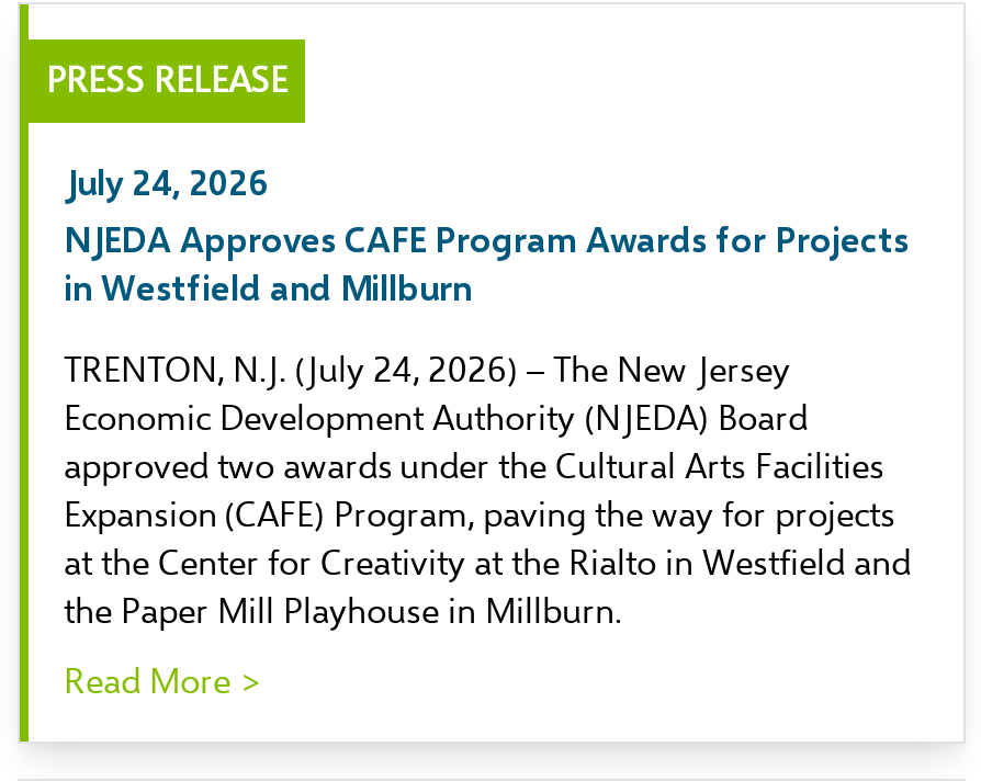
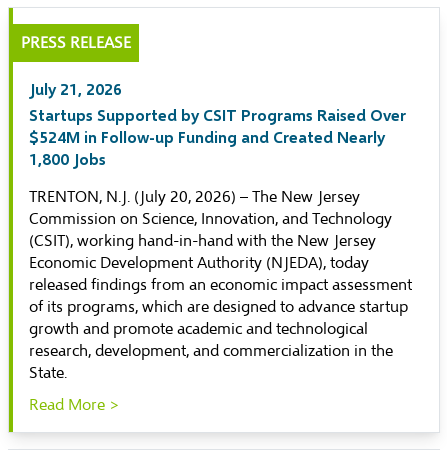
- July 24, 2026
- NJEDA Approves CAFE Program Awards for Projects
- in Westfield and Millburn
+ July 21, 2026
+ Startups Supported by CSIT Programs Raised Over
+ $524M in Follow-up Funding and Created Nearly
+ 1,800 Jobs

- TRENTON, N.J. (July 24, 2026) – The New Jersey
- Economic Development Authority (NJEDA) Board
- approved two awards under the Cultural Arts Facilities
- Expansion (CAFE) Program, paving the way for projects
- at the Center for Creativity at the Rialto in Westfield and
- the Paper Mill Playhouse in Millburn.
+ TRENTON, N.J. (July 20, 2026) – The New Jersey
+ Commission on Science, Innovation, and Technology
+ (CSIT), working hand-in-hand with the New Jersey
+ Economic Development Authority (NJEDA), today
+ released findings from an economic impact assessment
+ of its programs, which are designed to advance startup
+ growth and promote academic and technological
+ research, development, and commercialization in the
+ State.
